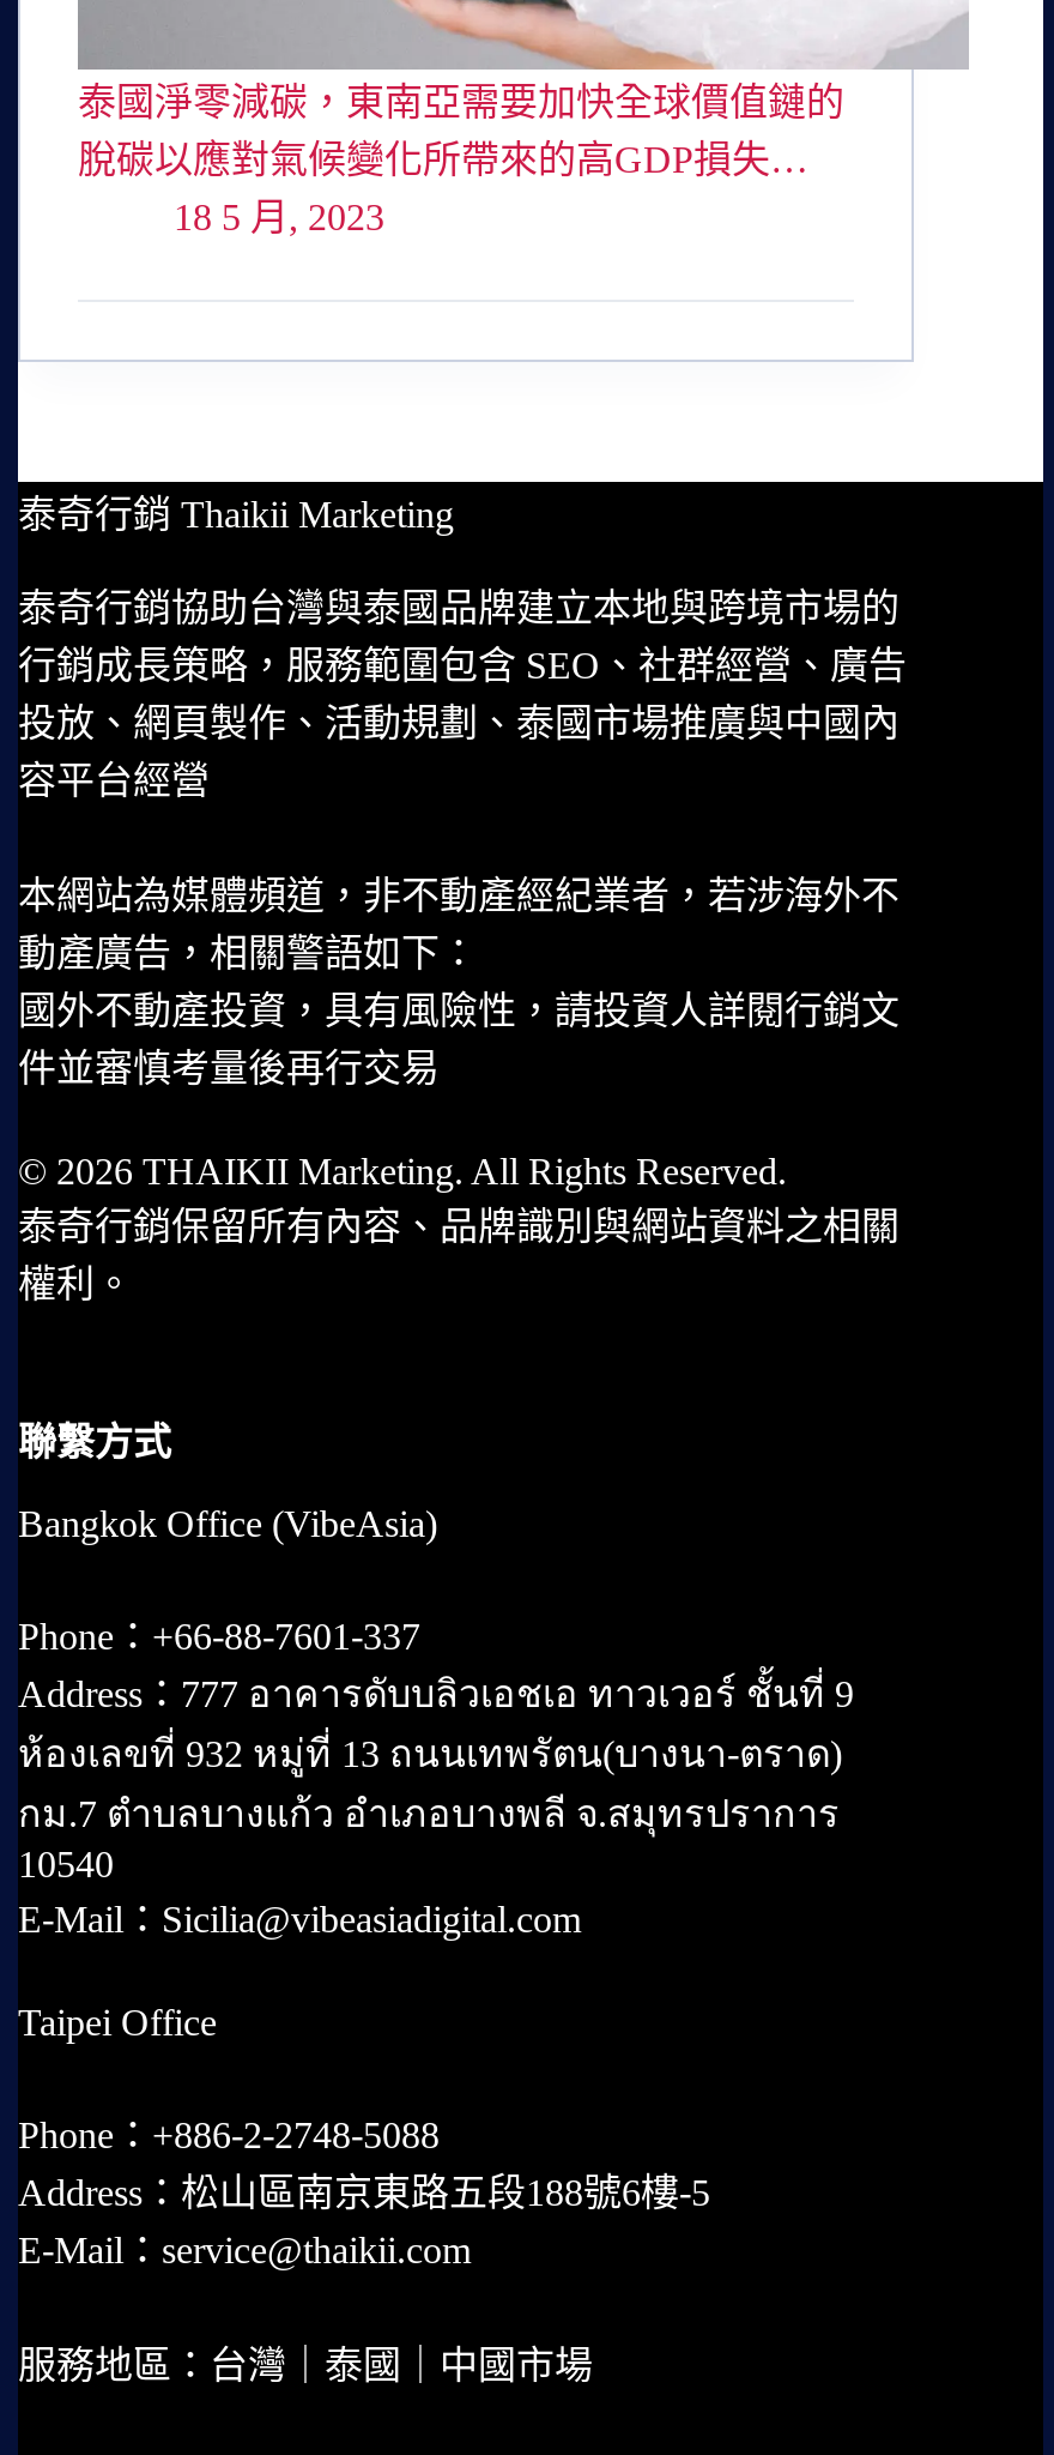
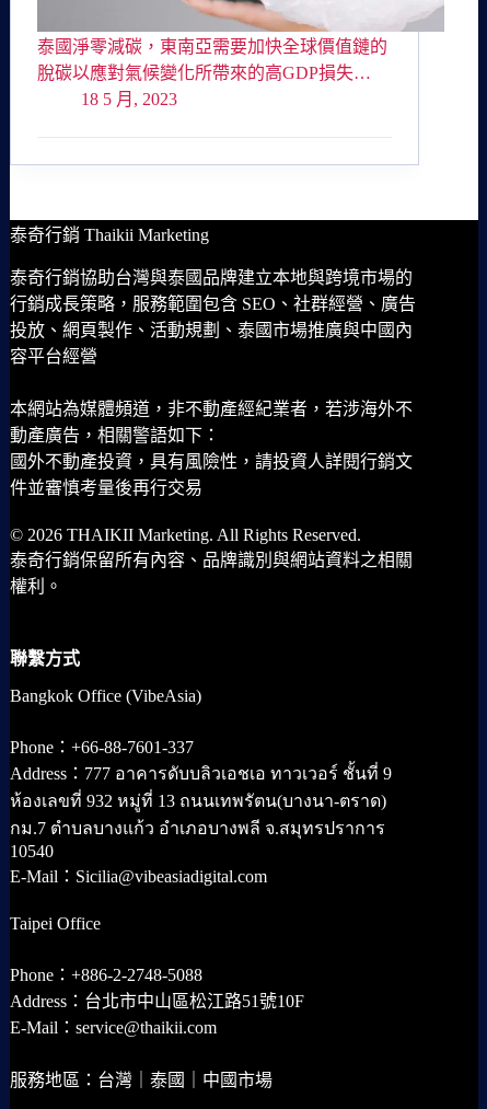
- Address：松山區南京東路五段188號6樓-5
+ Address：台北市中山區松江路51號10F
